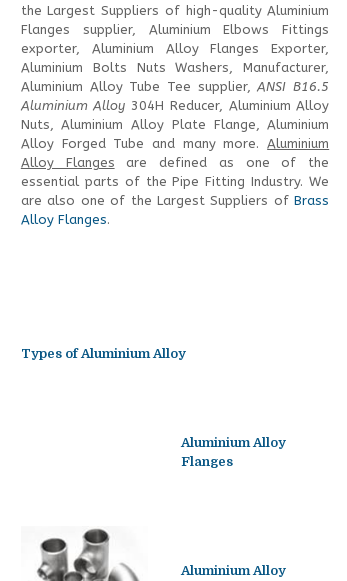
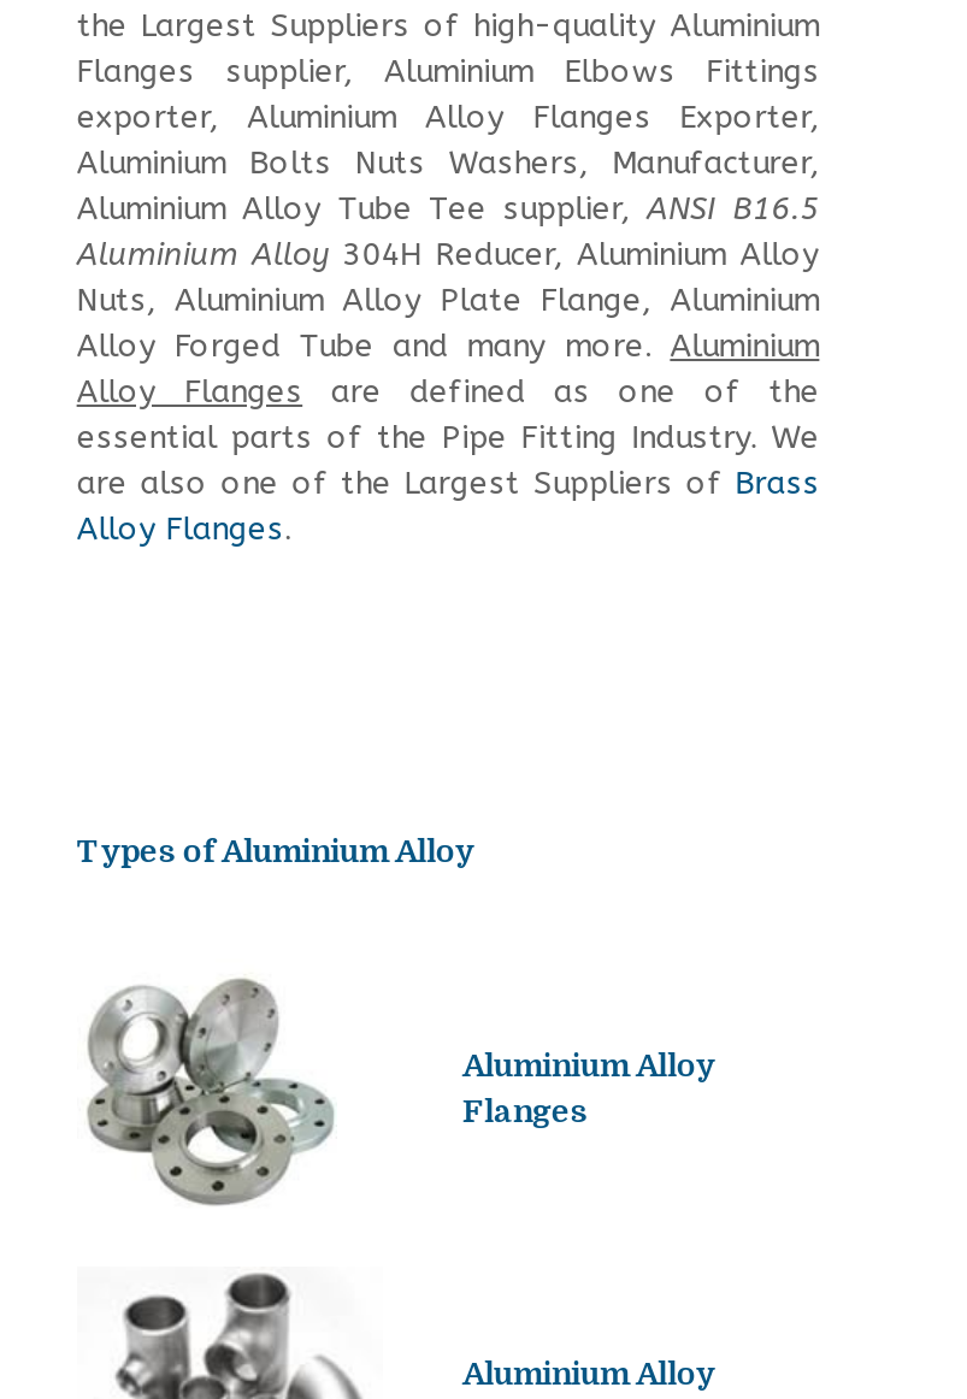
+ [image]
